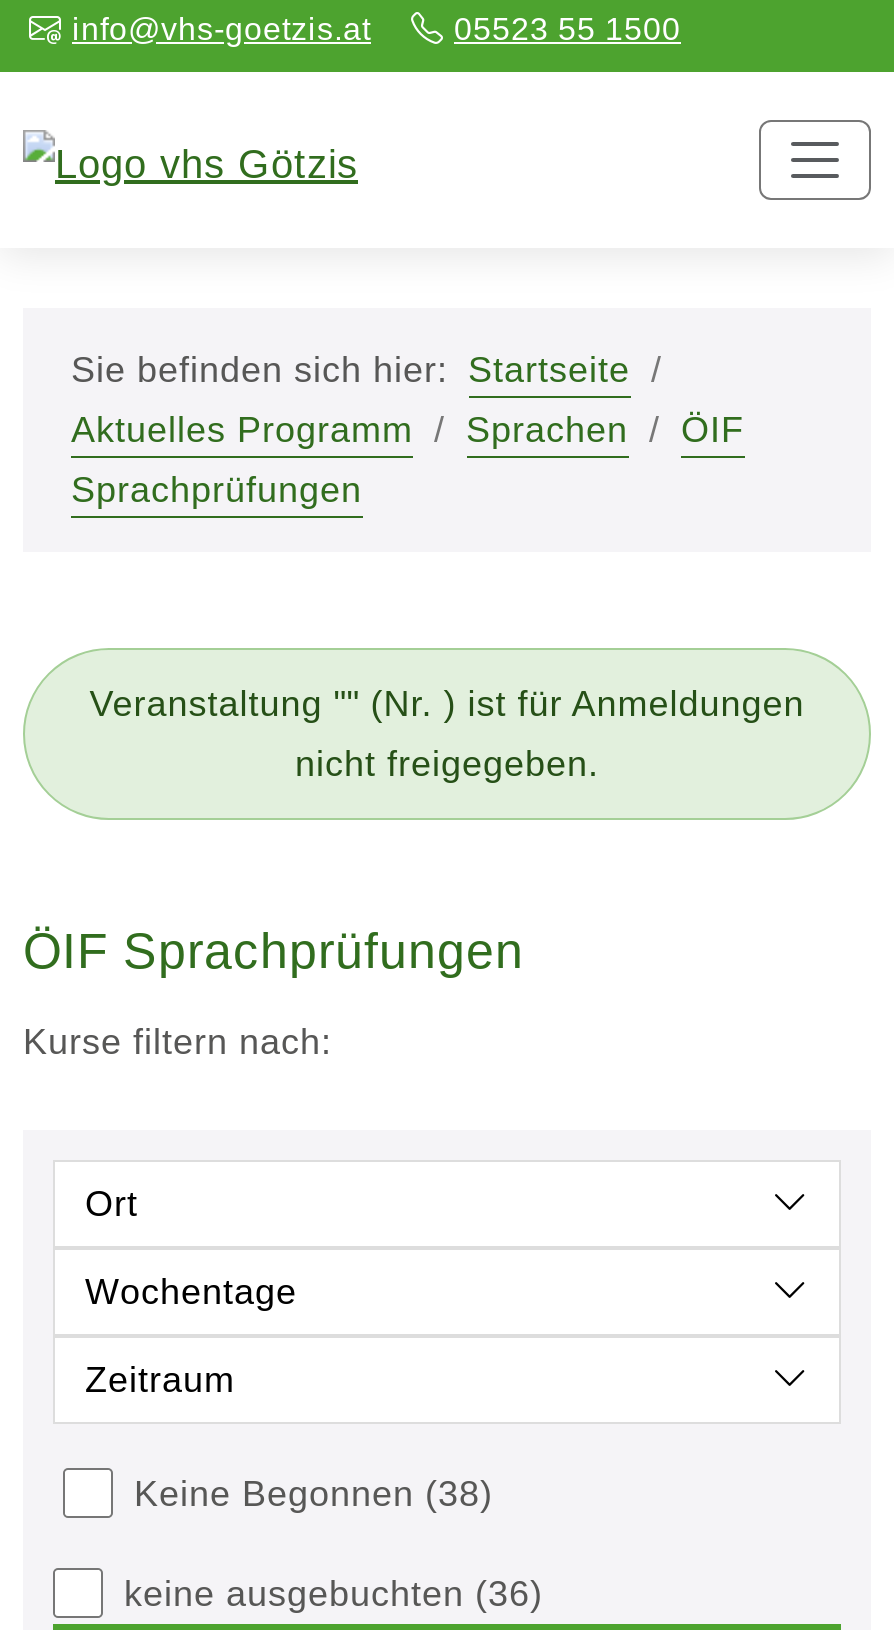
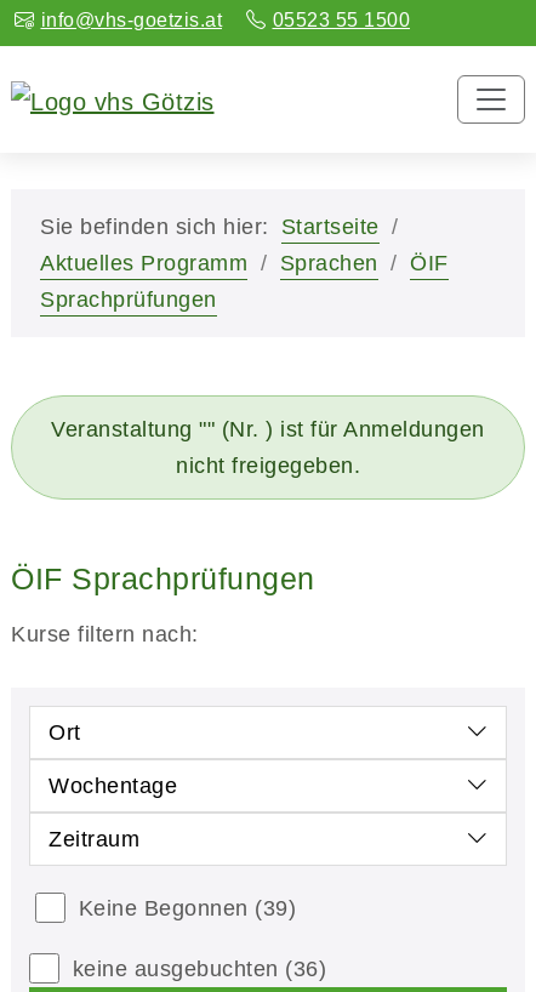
- Keine Begonnen (38)
+ Keine Begonnen (39)
